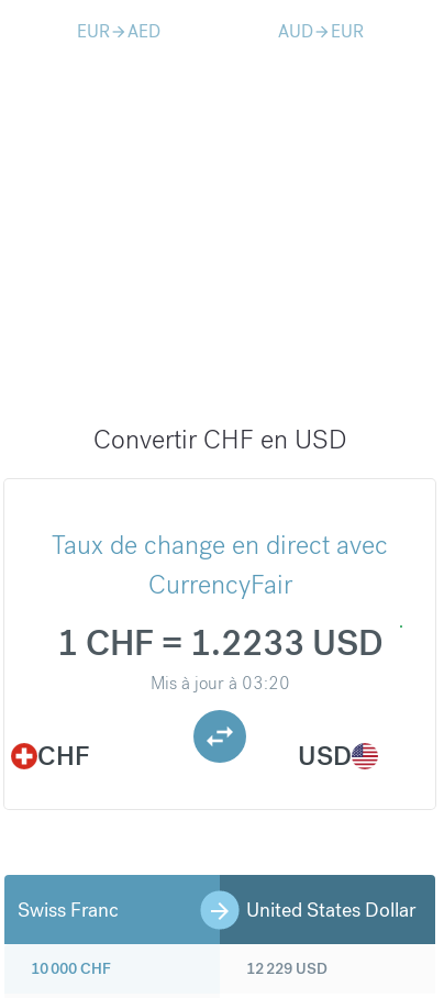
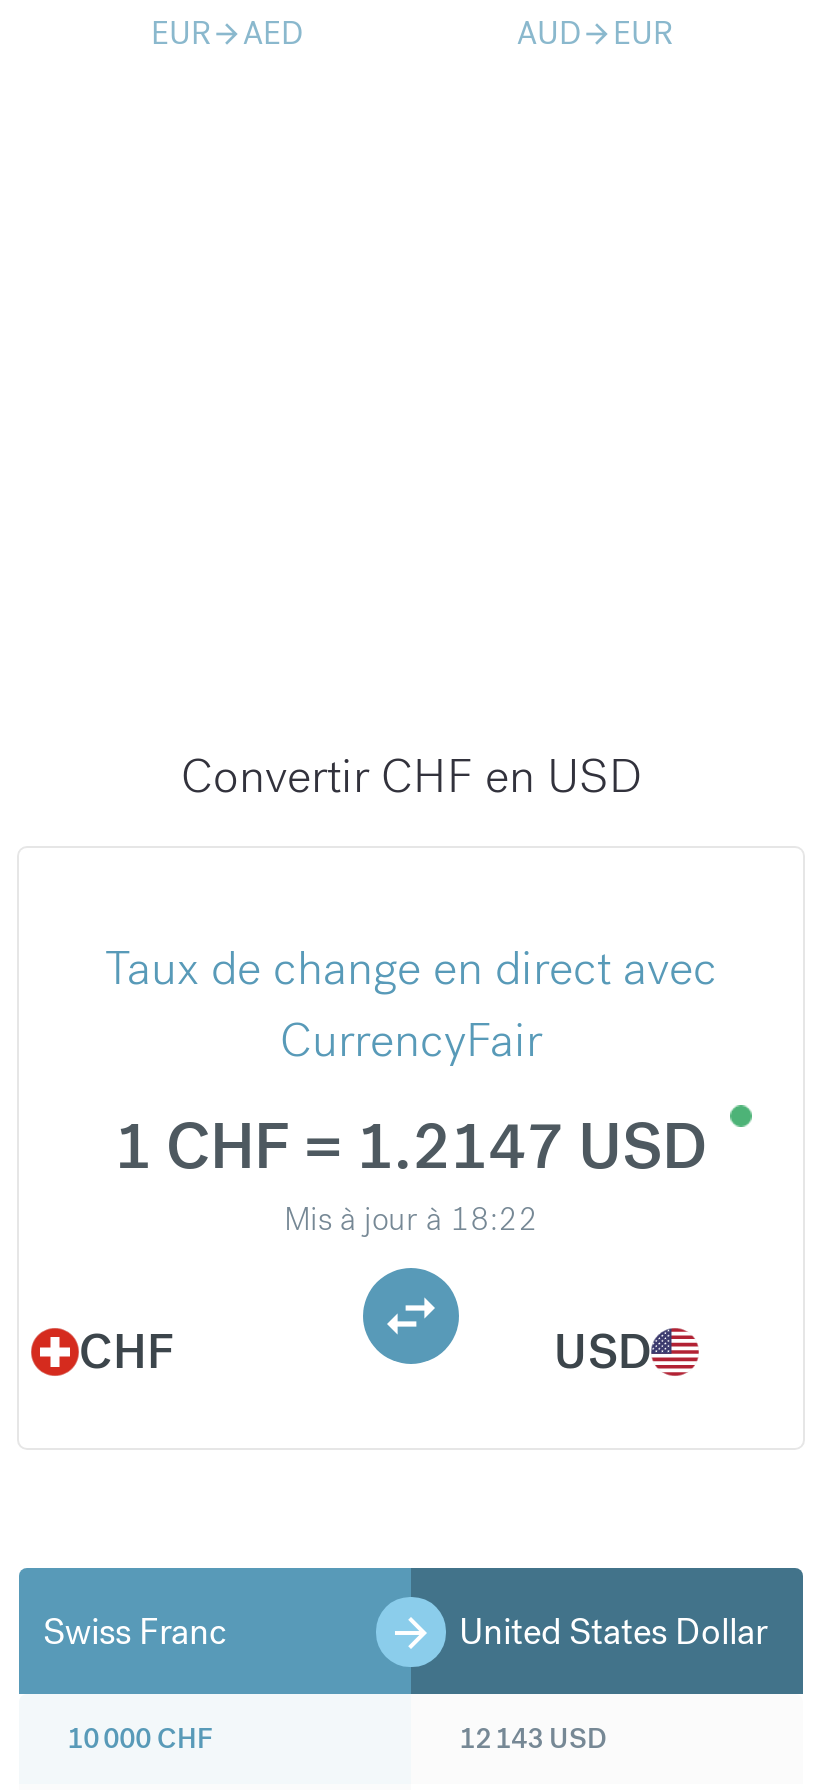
- 1 CHF = 1.2233 USD
+ 1 CHF = 1.2147 USD

- Mis à jour à 03:20
+ Mis à jour à 18:22

- 12 229 USD
+ 12 143 USD
